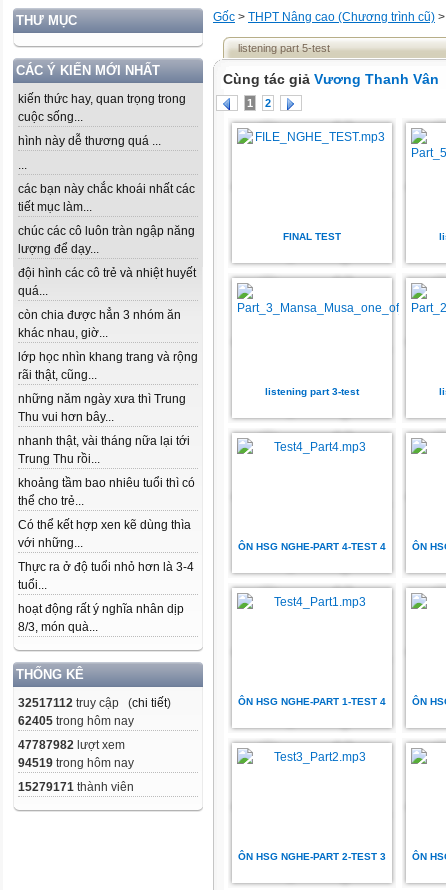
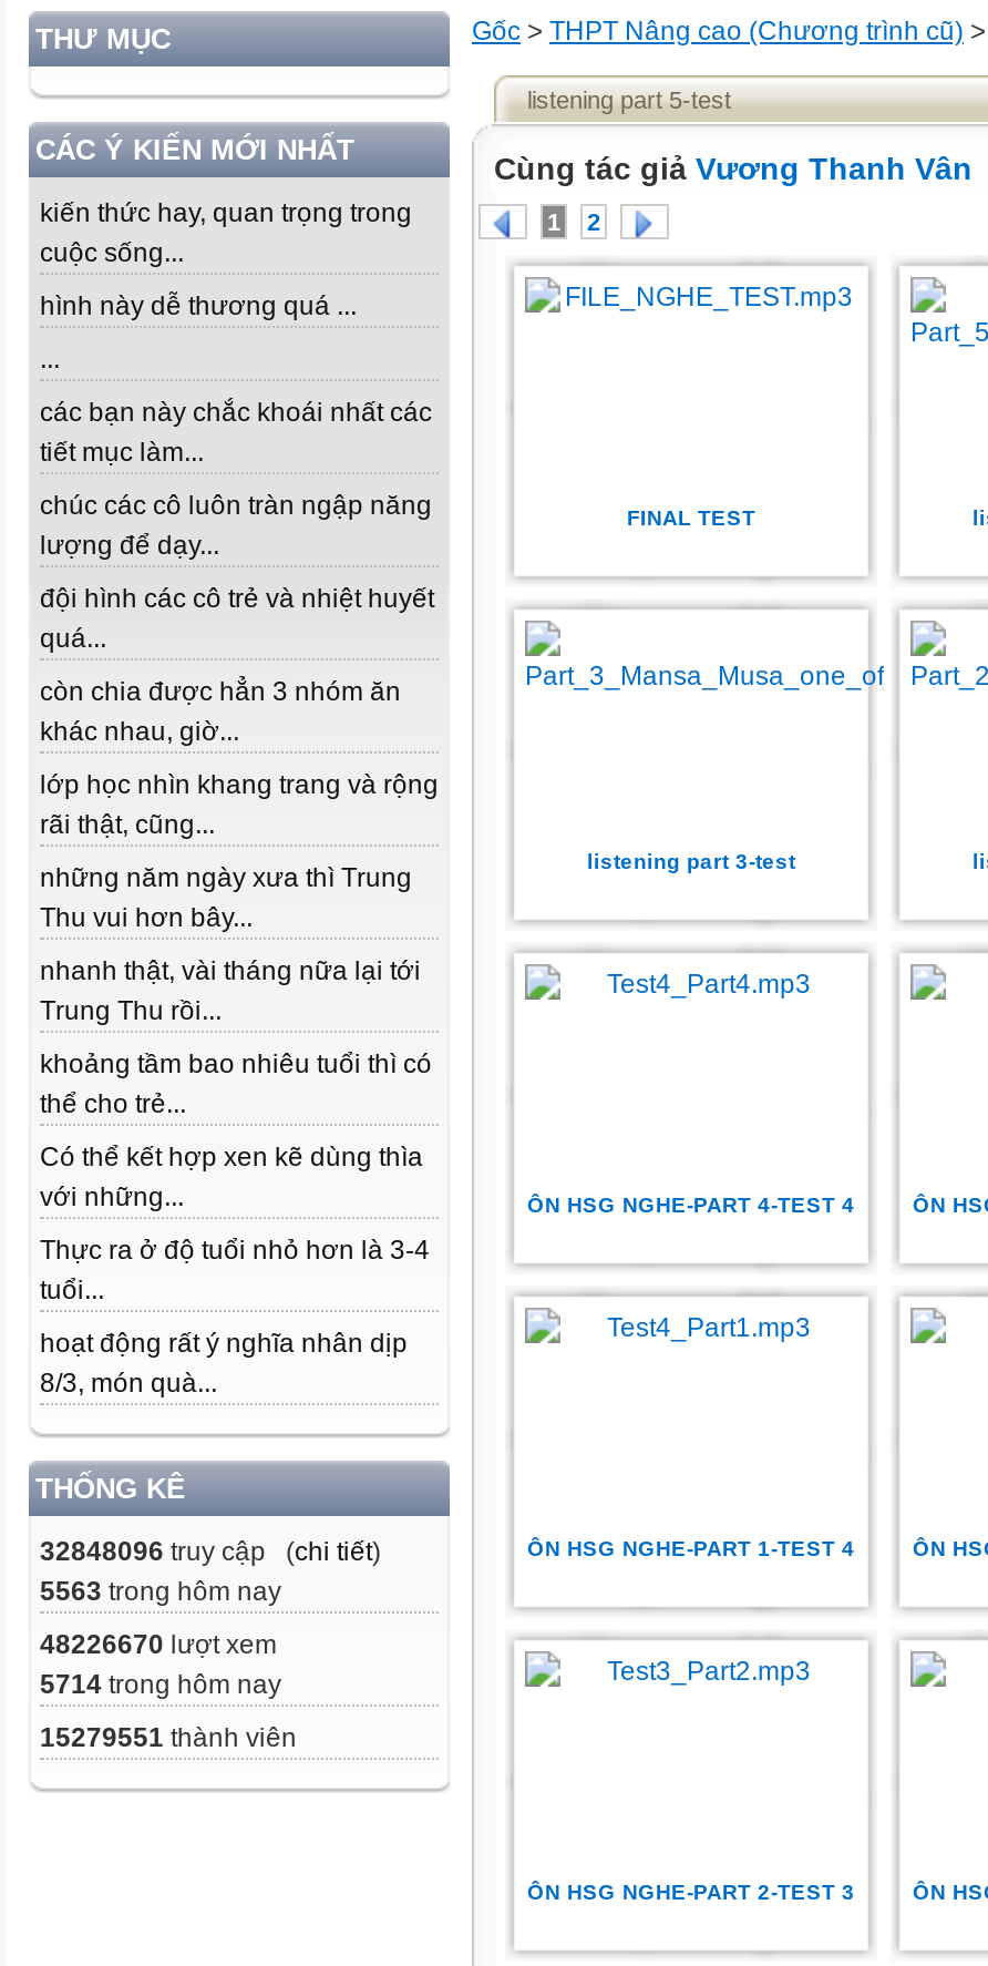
- 32517112 truy cập (chi tiết)
+ 32848096 truy cập (chi tiết)

- 62405 trong hôm nay
+ 5563 trong hôm nay

- 47787982 lượt xem
+ 48226670 lượt xem

- 94519 trong hôm nay
+ 5714 trong hôm nay

- 15279171 thành viên
+ 15279551 thành viên
